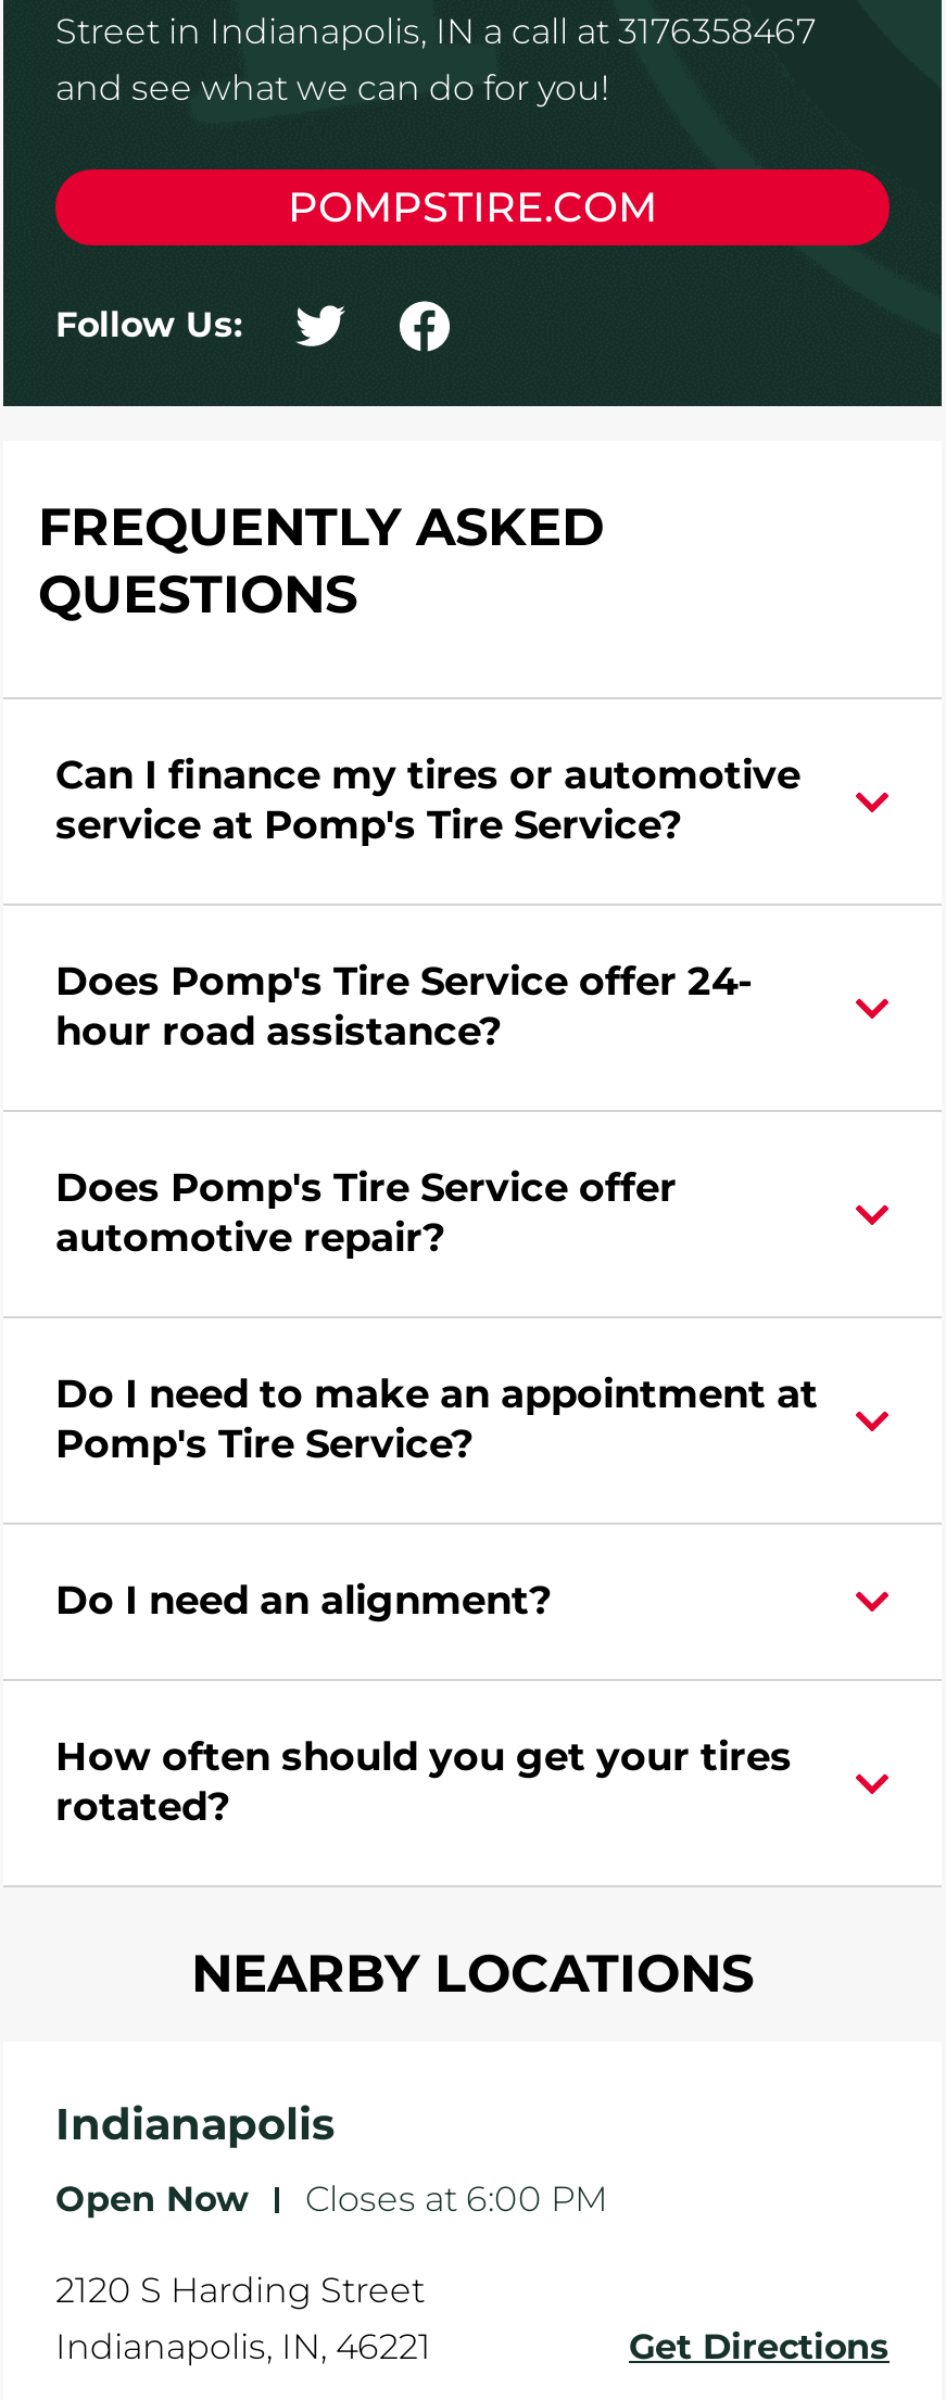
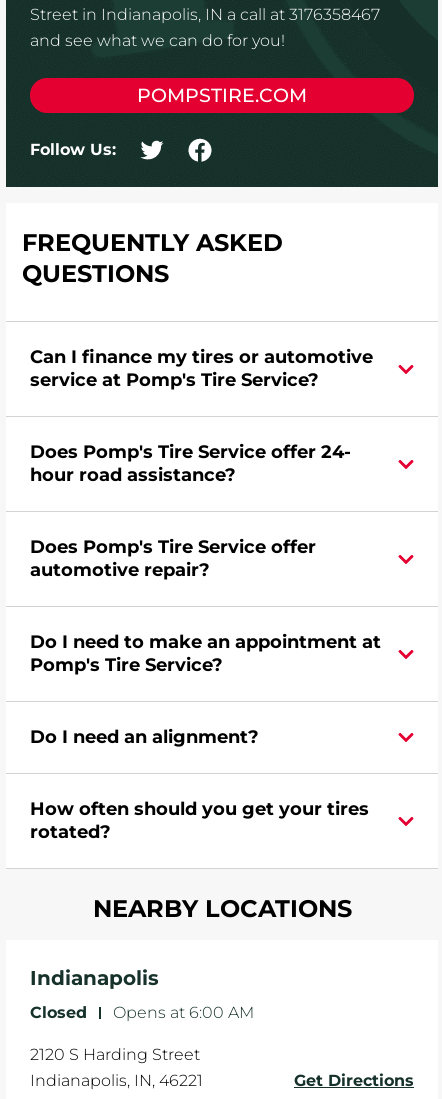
- Open Now
- - Closes at 6:00 PM
+ Closed
+ - Opens at 6:00 AM
